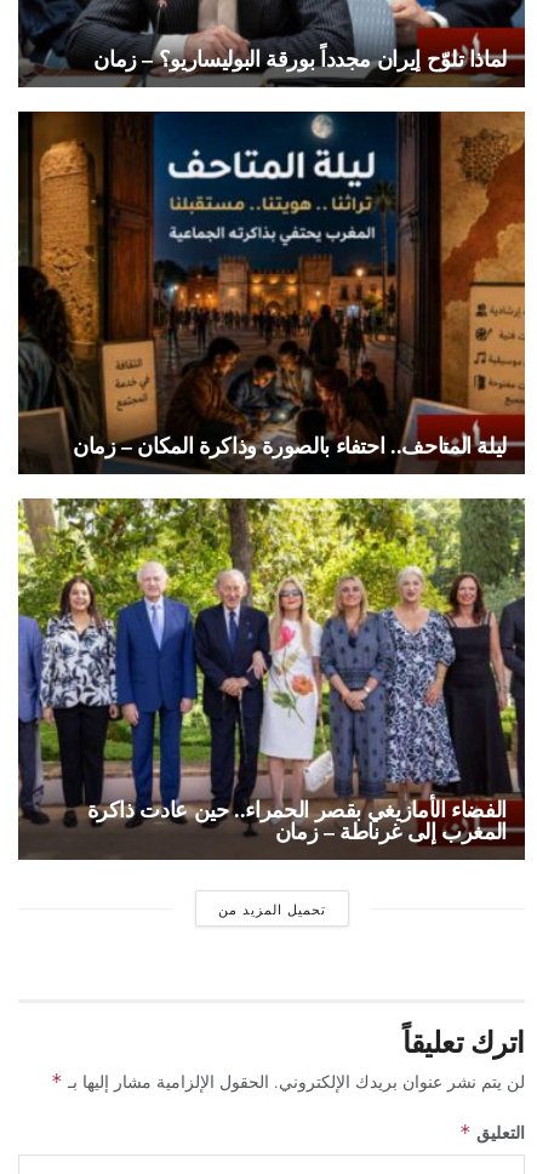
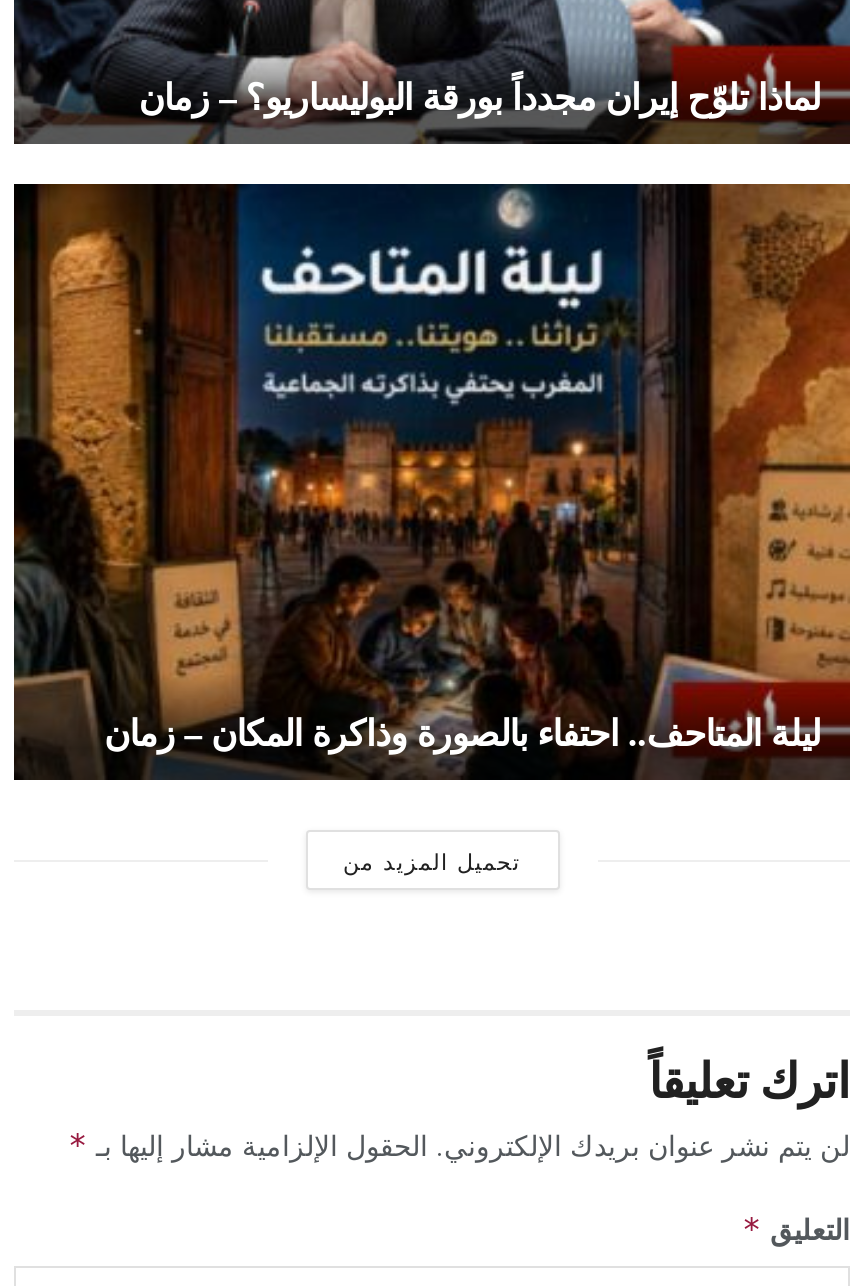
- [image]
- الفضاء الأمازيغي بقصر الحمراء.. حين عادت ذاكرة
- المغرب إلى غرناطة – زمان
